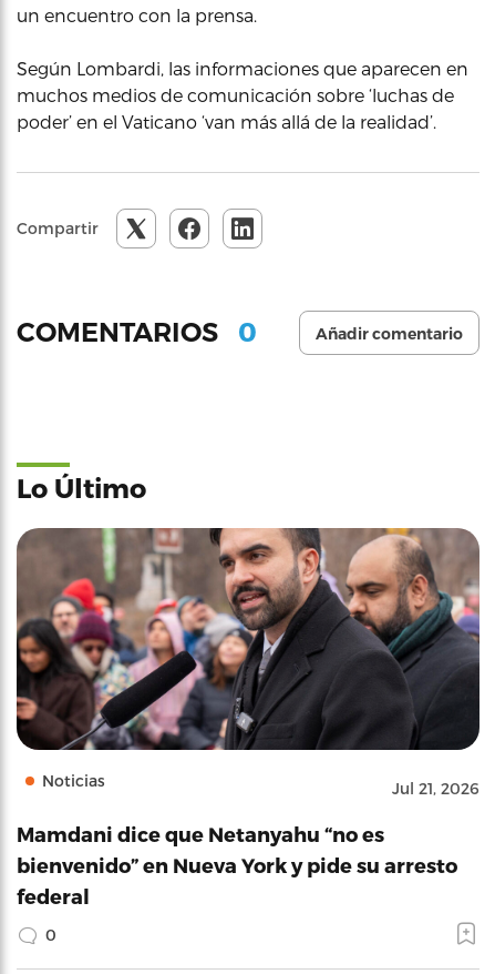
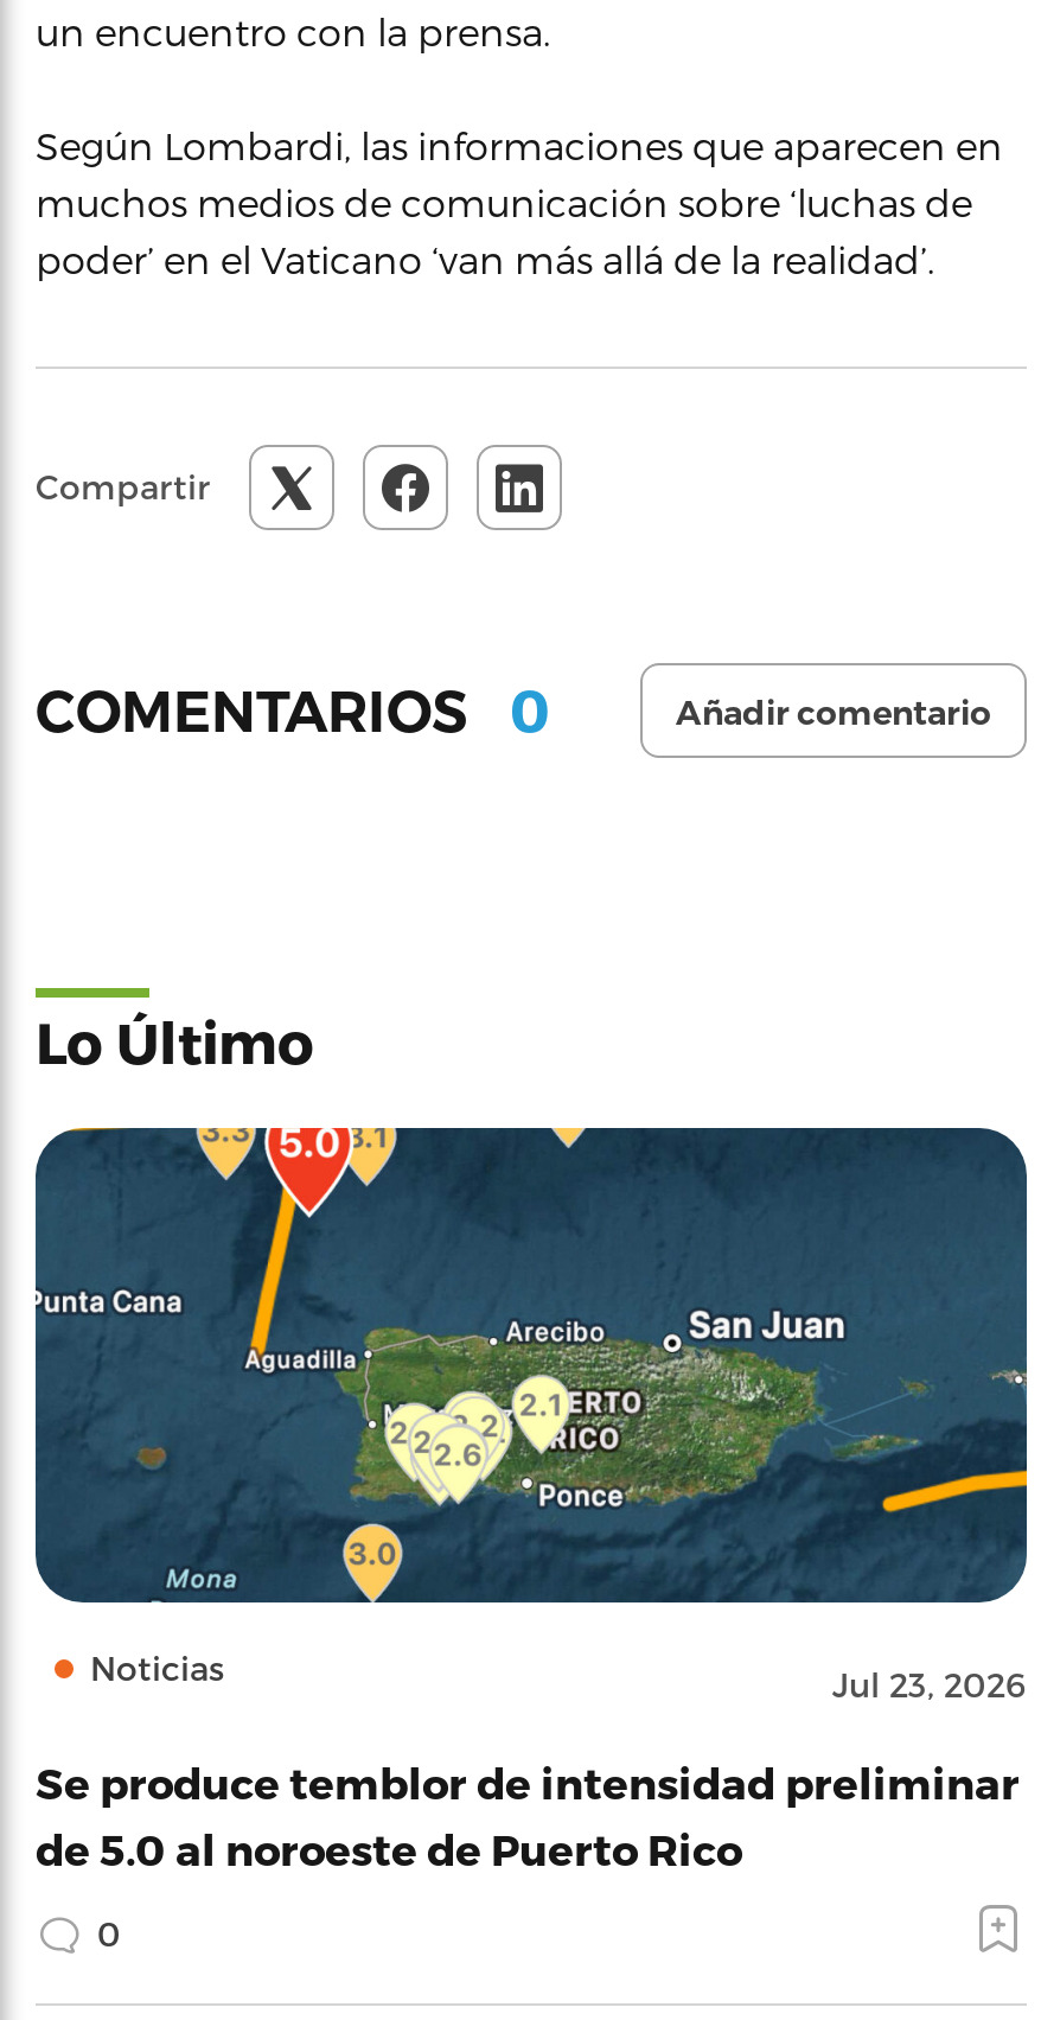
- [image]
- Jul 21, 2026
+ [image]
+ Jul 23, 2026

- Mamdani dice que Netanyahu “no es
- bienvenido” en Nueva York y pide su arresto
- federal
+ Se produce temblor de intensidad preliminar
+ de 5.0 al noroeste de Puerto Rico
